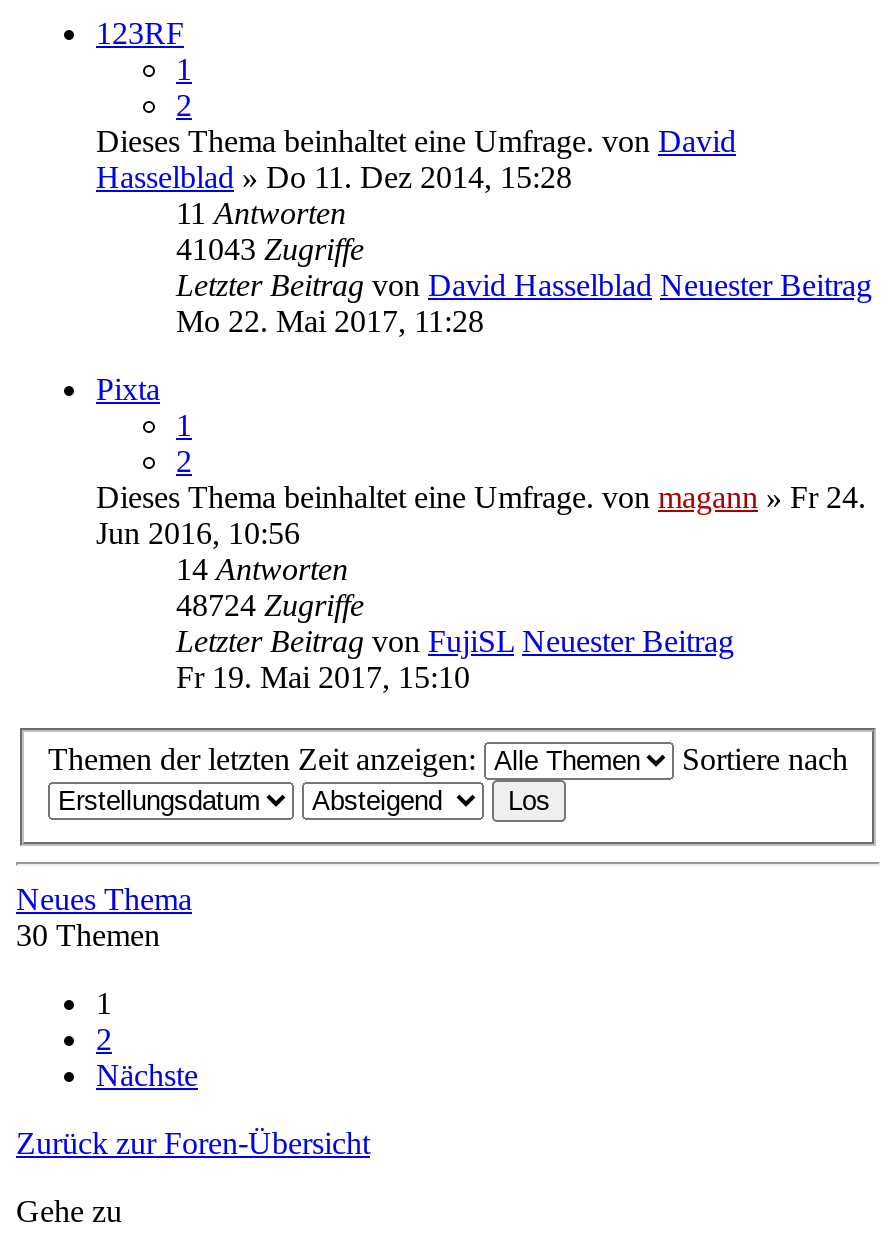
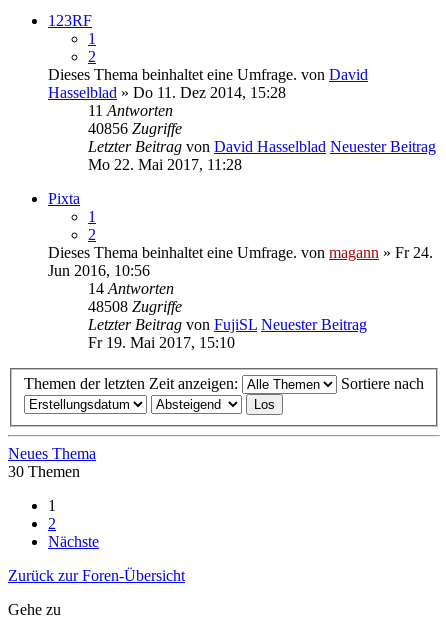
- 41043 Zugriffe
+ 40856 Zugriffe

- 48724 Zugriffe
+ 48508 Zugriffe
